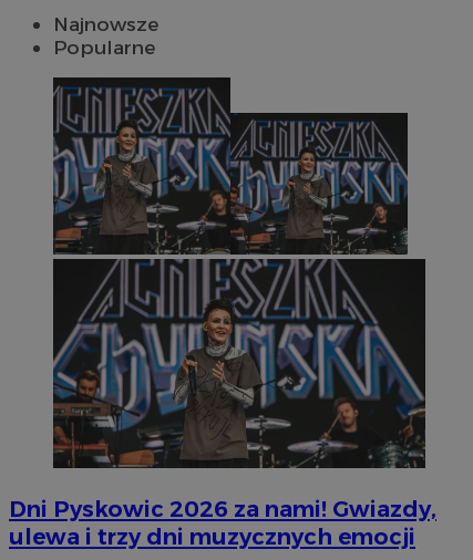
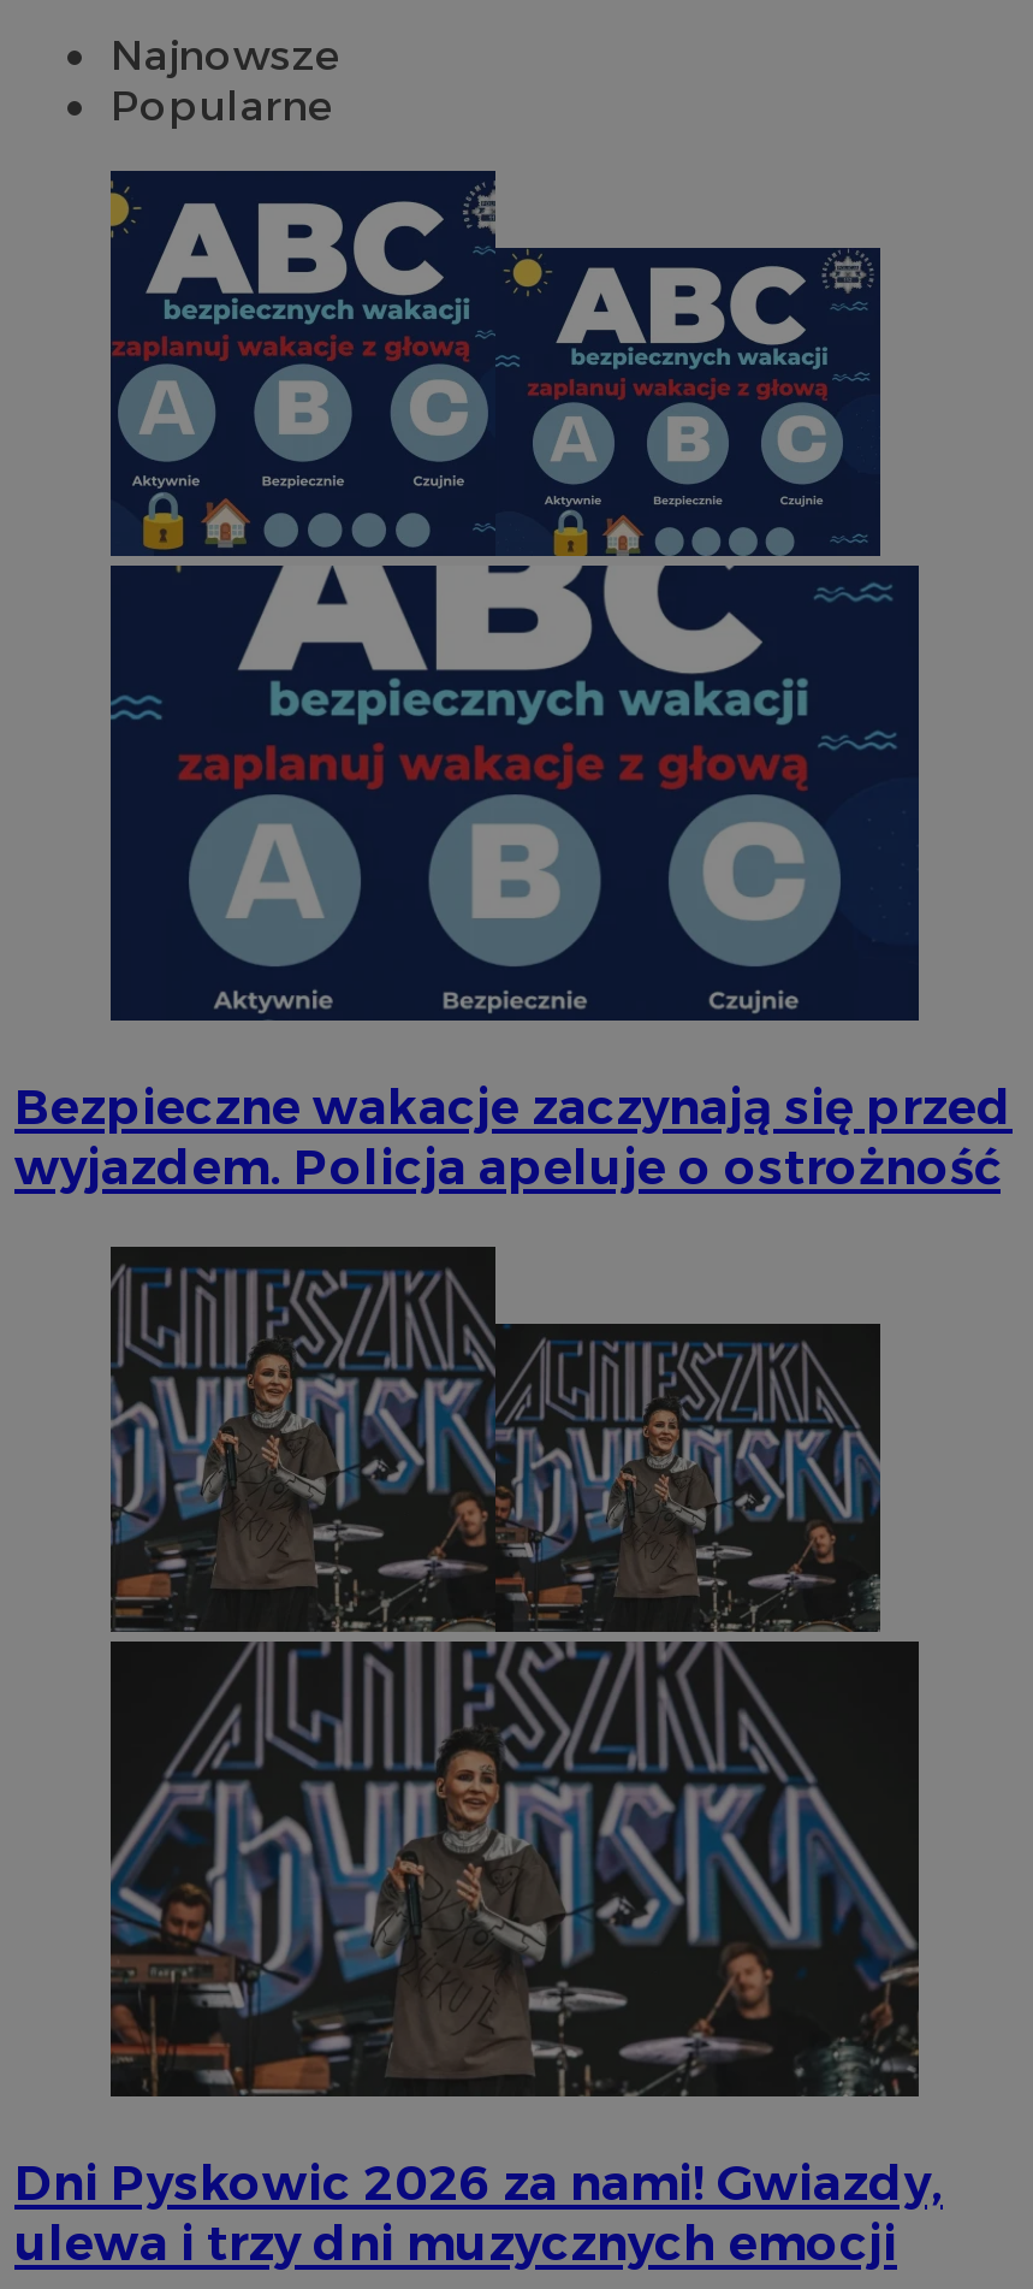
+ [image]
+ Bezpieczne wakacje zaczynają się przed
+ wyjazdem. Policja apeluje o ostrożność
